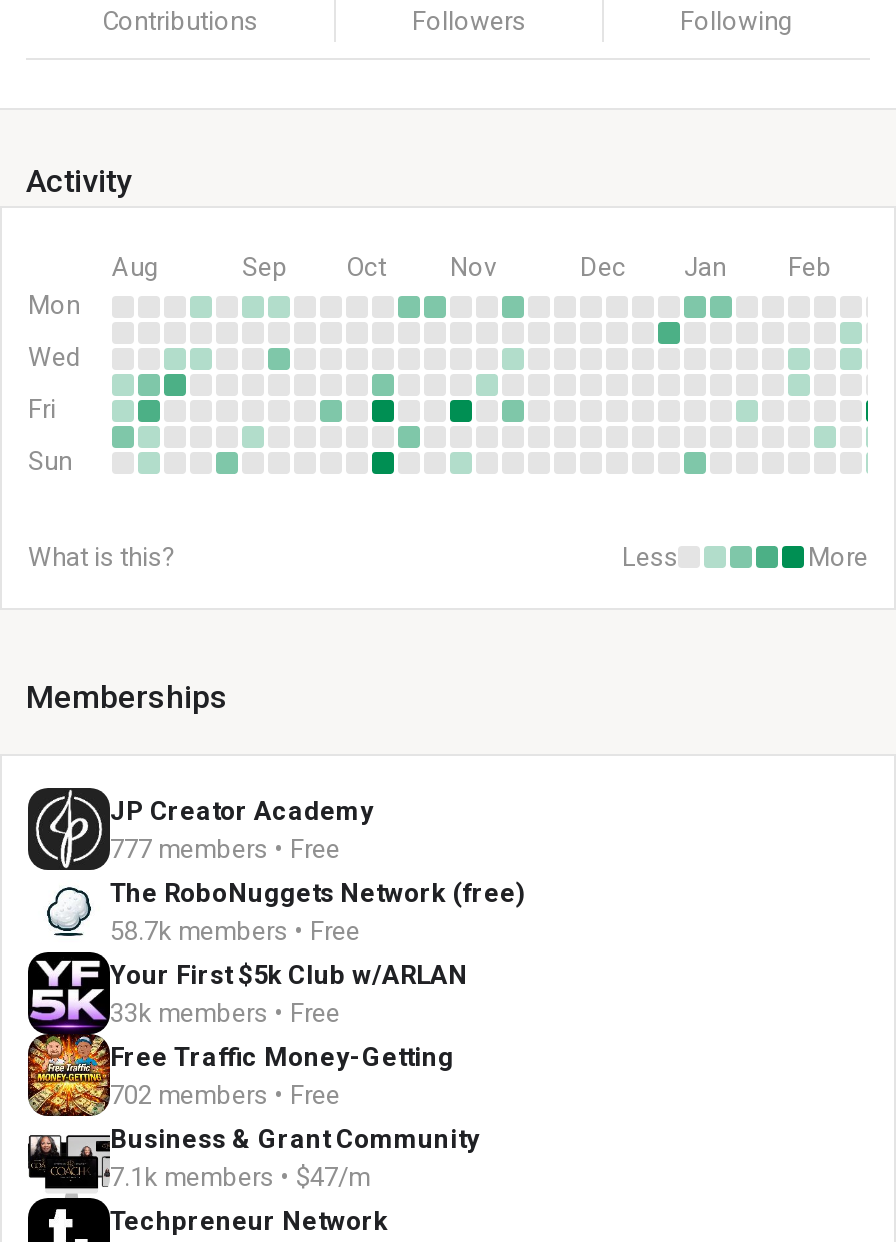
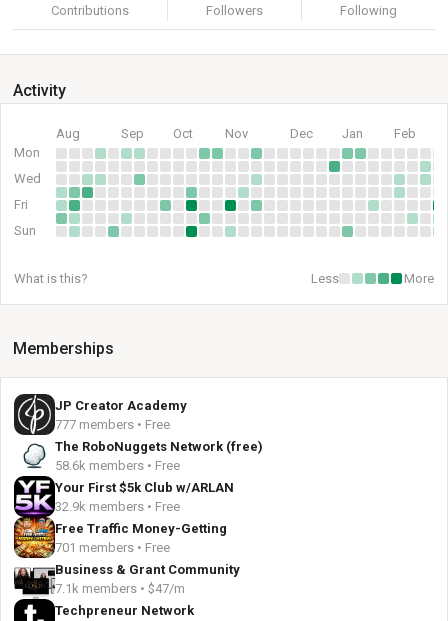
- 58.7k members • Free
+ 58.6k members • Free

- 33k members • Free
+ 32.9k members • Free

- 702 members • Free
+ 701 members • Free
